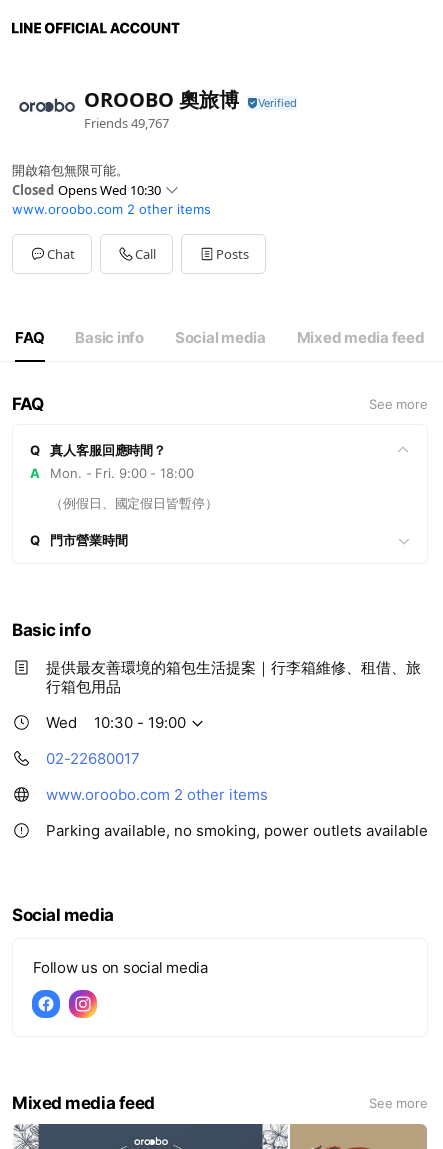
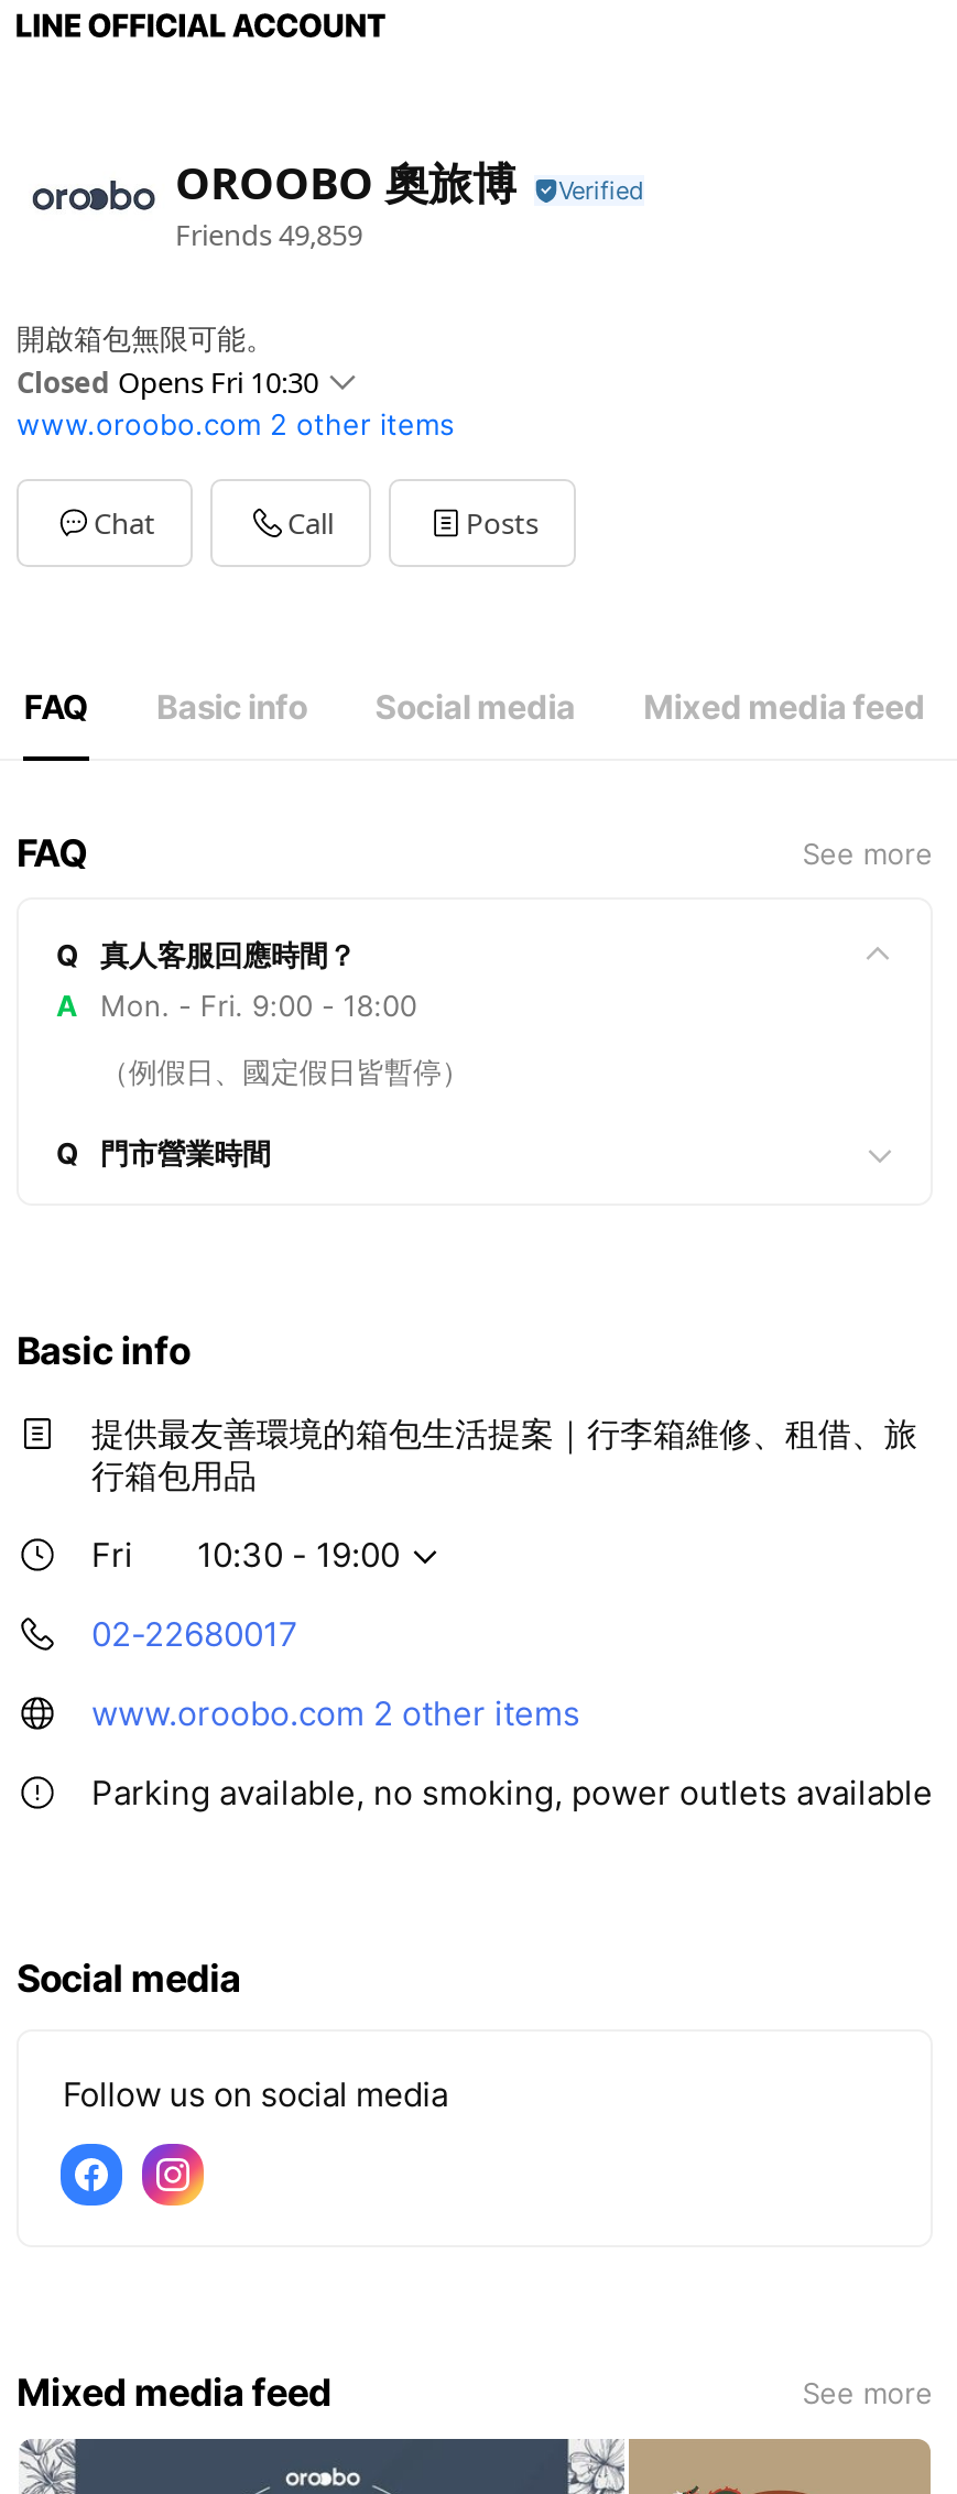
- Friends 49,767
+ Friends 49,859

- Closed Opens Wed 10:30
+ Closed Opens Fri 10:30

- Wed
+ Fri
